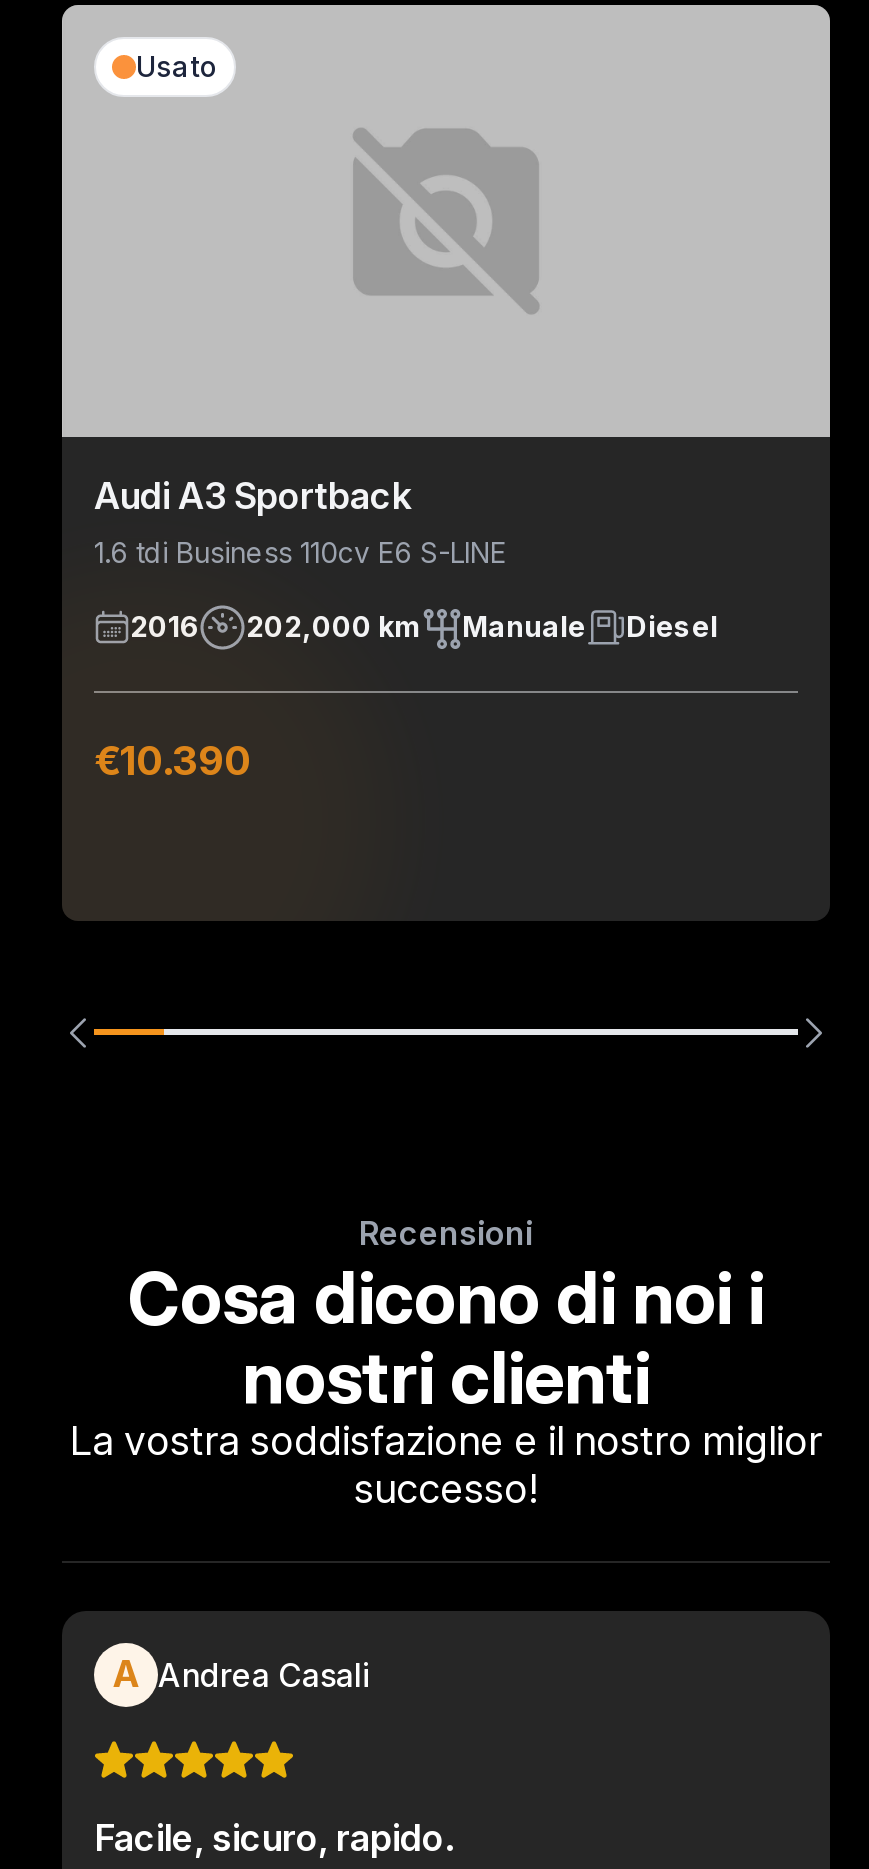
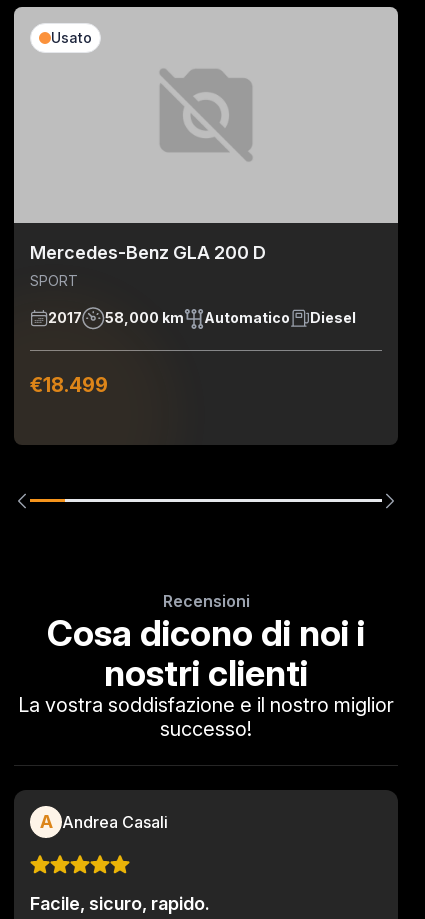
- Audi A3 Sportback
- 1.6 tdi Business 110cv E6 S-LINE
+ Mercedes-Benz GLA 200 D
+ SPORT

- 2016
- 202,000 km
- Manuale
+ 2017
+ 58,000 km
+ Automatico

- €10.390
+ €18.499
